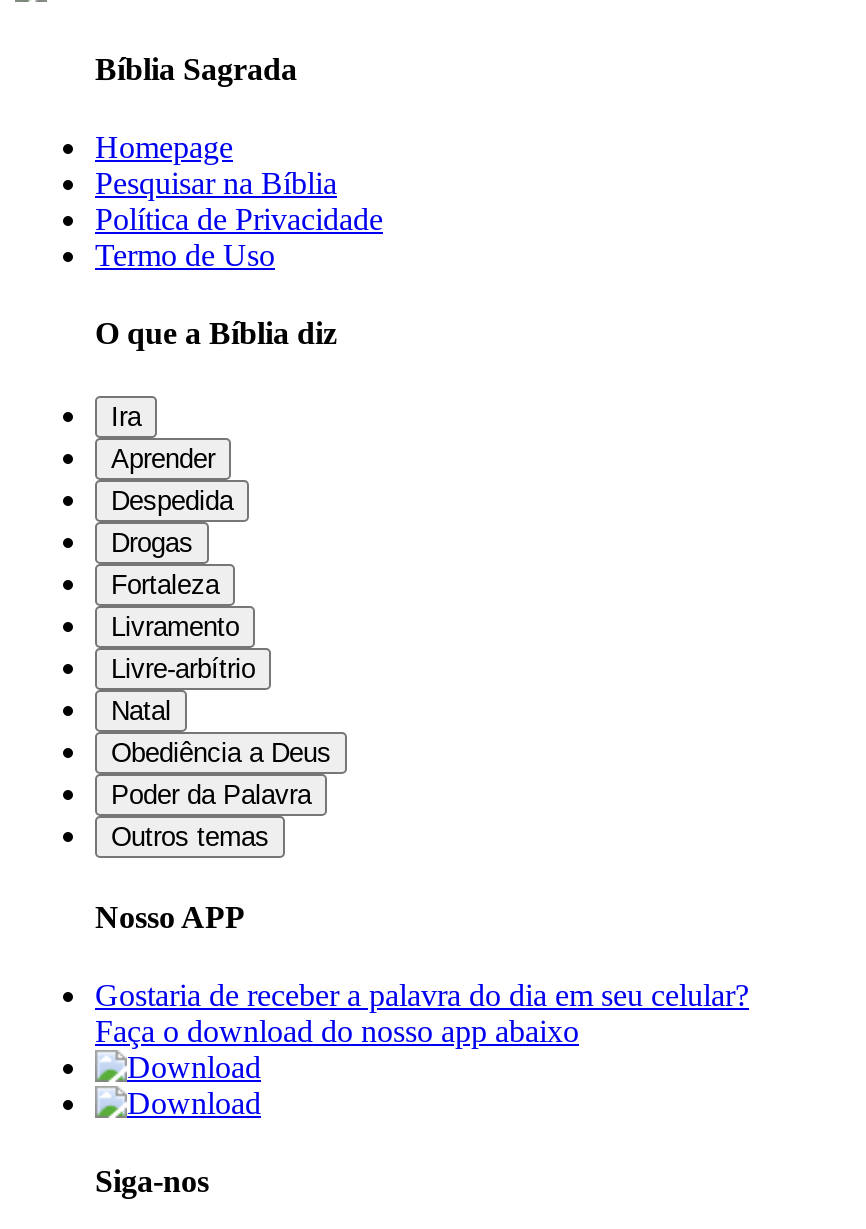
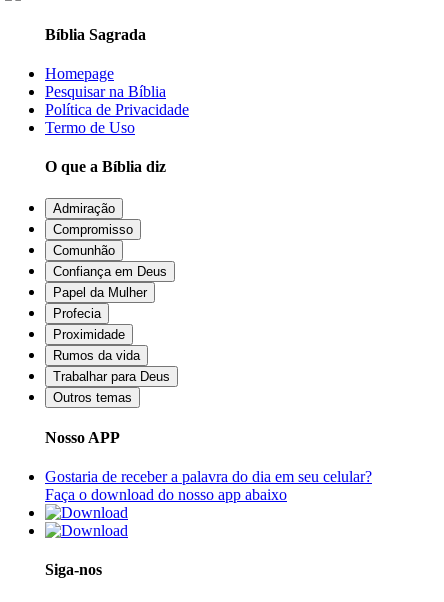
- Ira
- Aprender
- Despedida
- Drogas
- Fortaleza
- Livramento
- Livre-arbítrio
- Natal
- Obediência a Deus
- Poder da Palavra
+ Admiração
+ Compromisso
+ Comunhão
+ Confiança em Deus
+ Papel da Mulher
+ Profecia
+ Proximidade
+ Rumos da vida
+ Trabalhar para Deus
